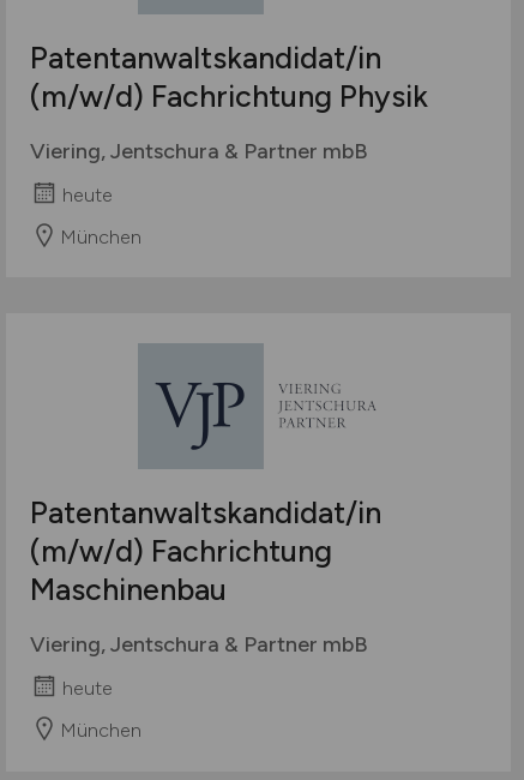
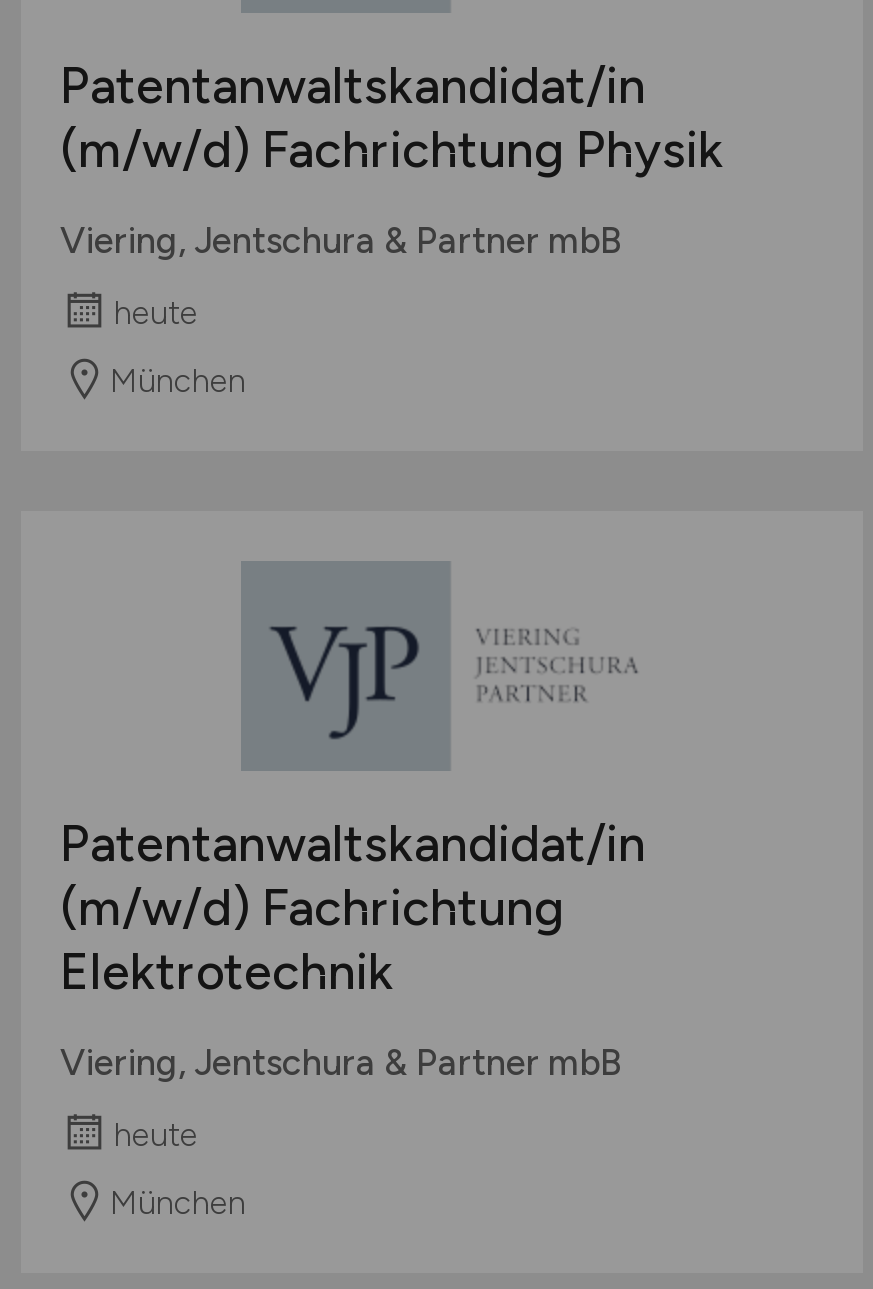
- Maschinenbau
+ Elektrotechnik
